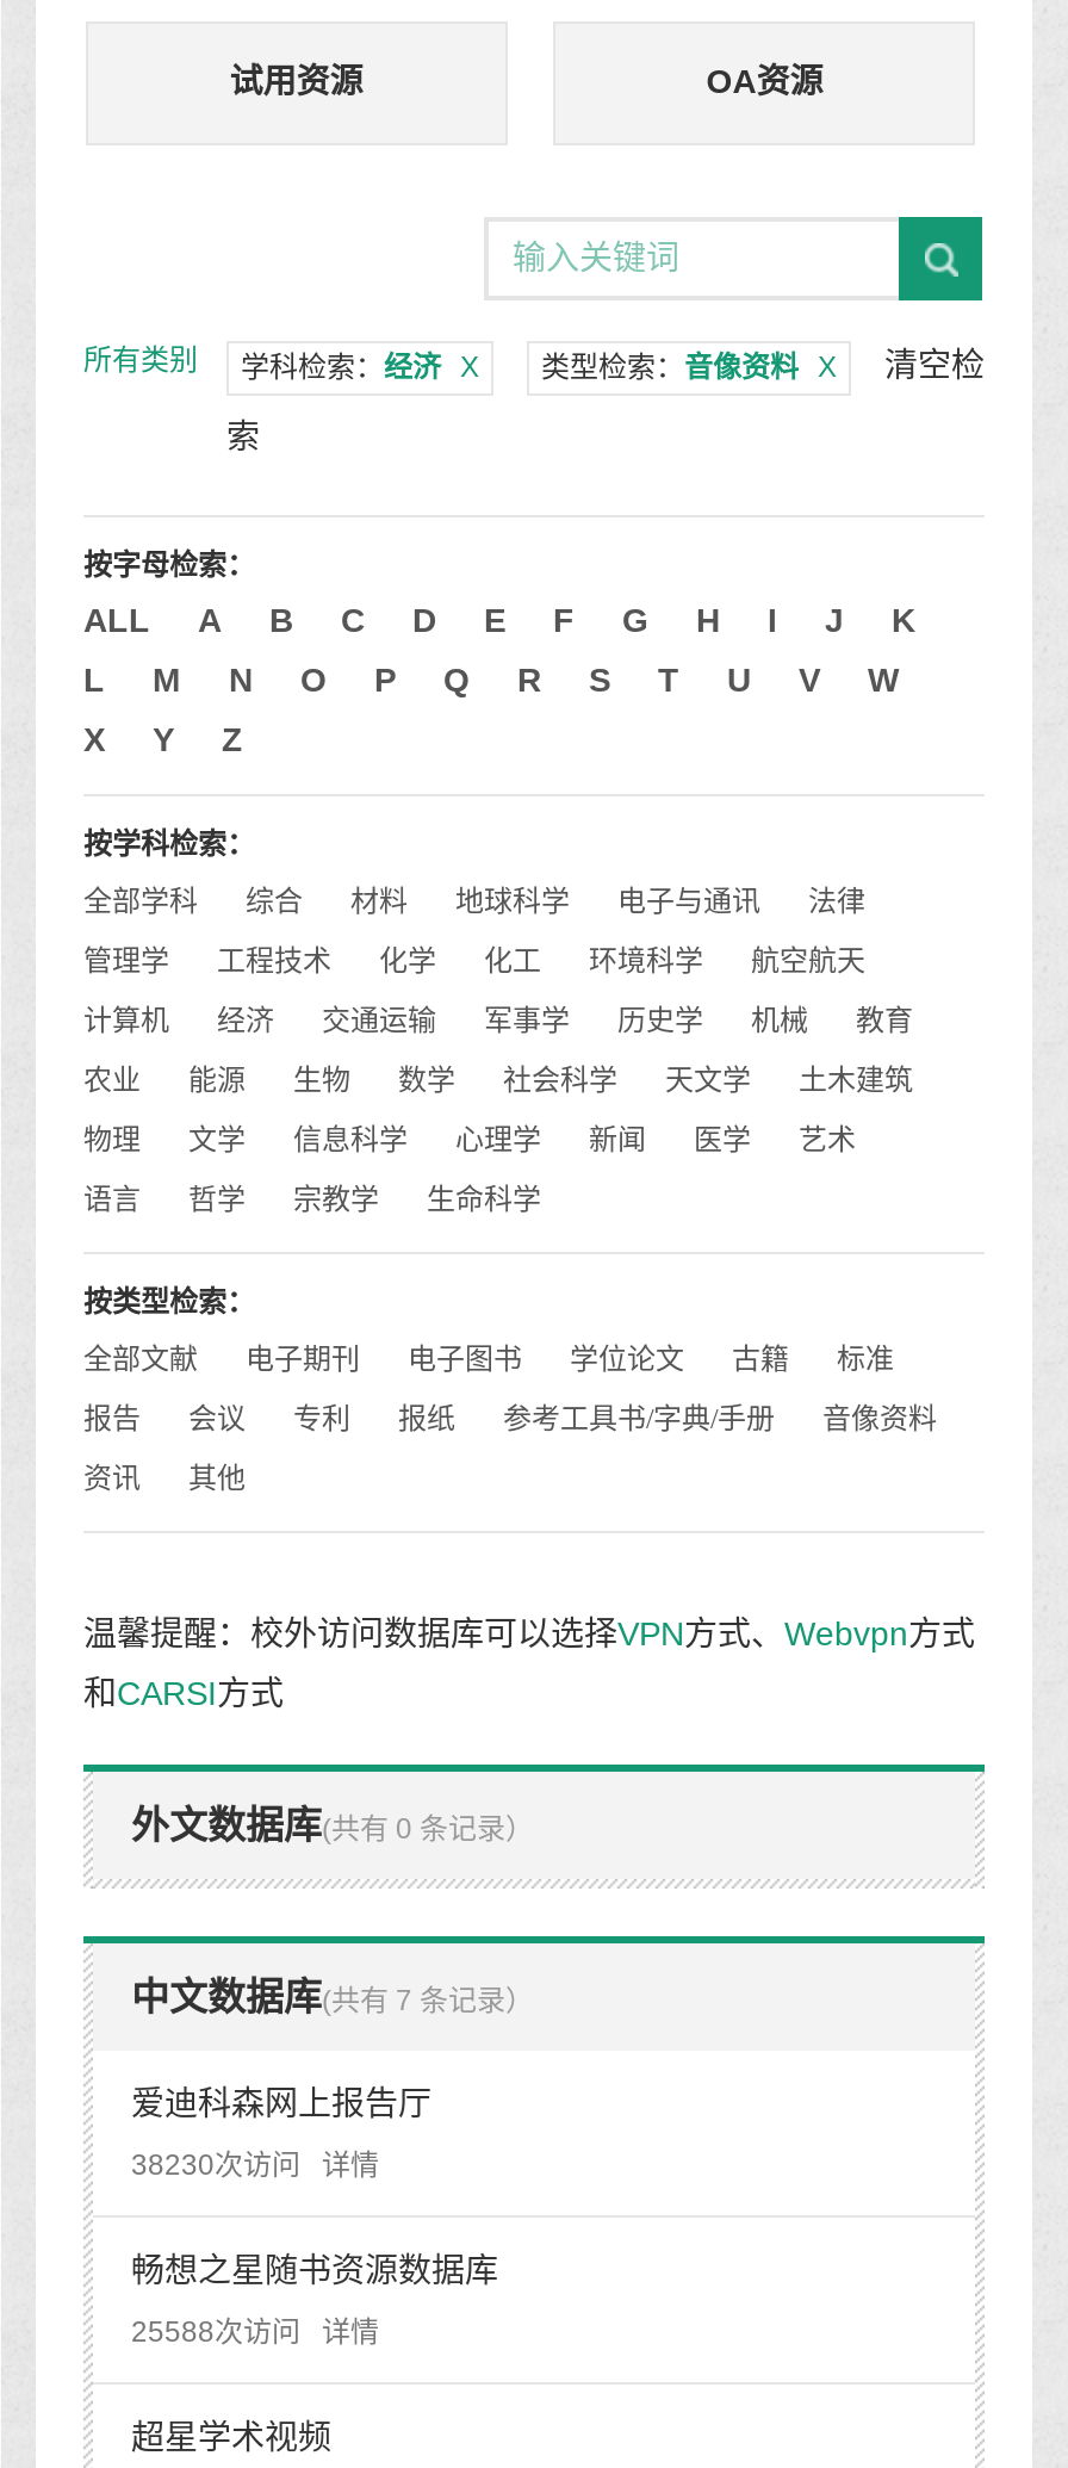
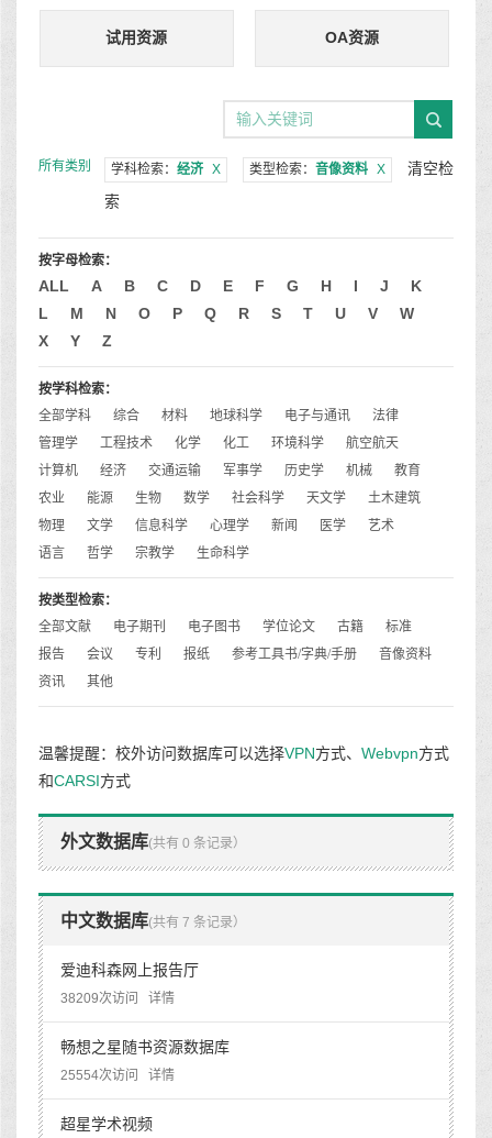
- 38230次访问 详情
+ 38209次访问 详情

- 25588次访问 详情
+ 25554次访问 详情
